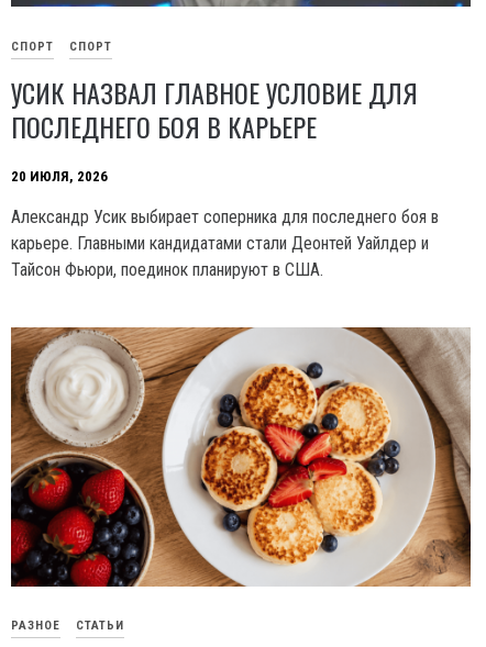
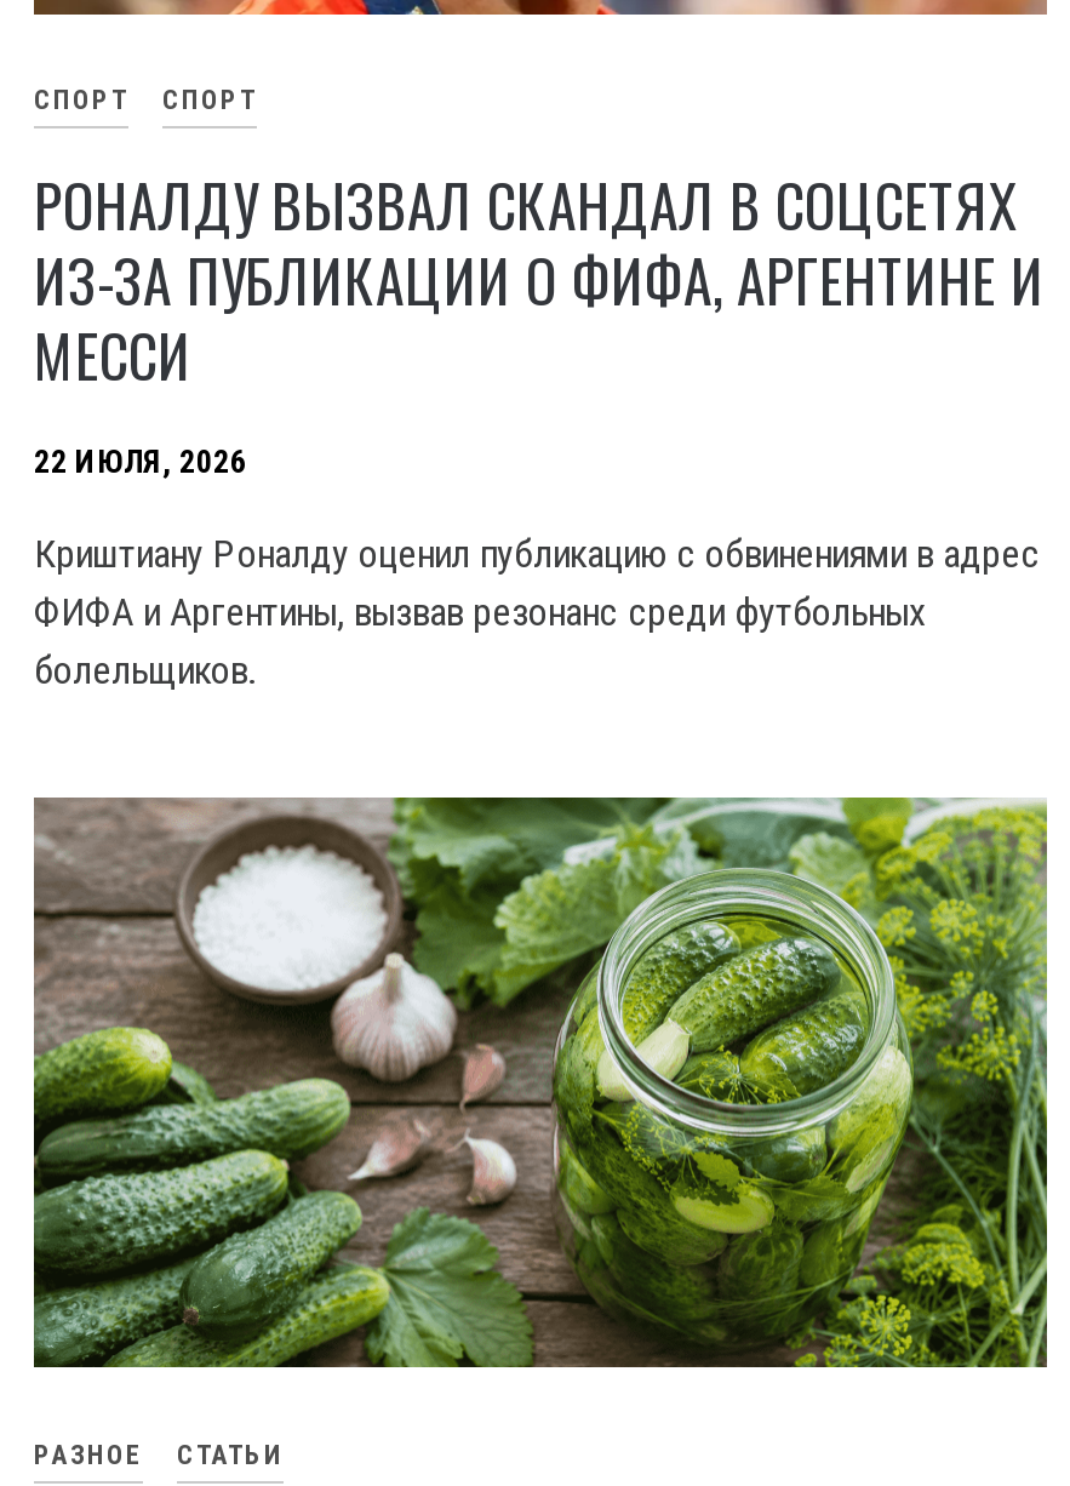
- УСИК НАЗВАЛ ГЛАВНОЕ УСЛОВИЕ ДЛЯ
- ПОСЛЕДНЕГО БОЯ В КАРЬЕРЕ
+ РОНАЛДУ ВЫЗВАЛ СКАНДАЛ В СОЦСЕТЯХ
+ ИЗ-ЗА ПУБЛИКАЦИИ О ФИФА, АРГЕНТИНЕ И
+ МЕССИ

- 20 ИЮЛЯ, 2026
+ 22 ИЮЛЯ, 2026

- Александр Усик выбирает соперника для последнего боя в
- карьере. Главными кандидатами стали Деонтей Уайлдер и
- Тайсон Фьюри, поединок планируют в США.
+ Криштиану Роналду оценил публикацию с обвинениями в адрес
+ ФИФА и Аргентины, вызвав резонанс среди футбольных
+ болельщиков.

- [image]
+ [image]
